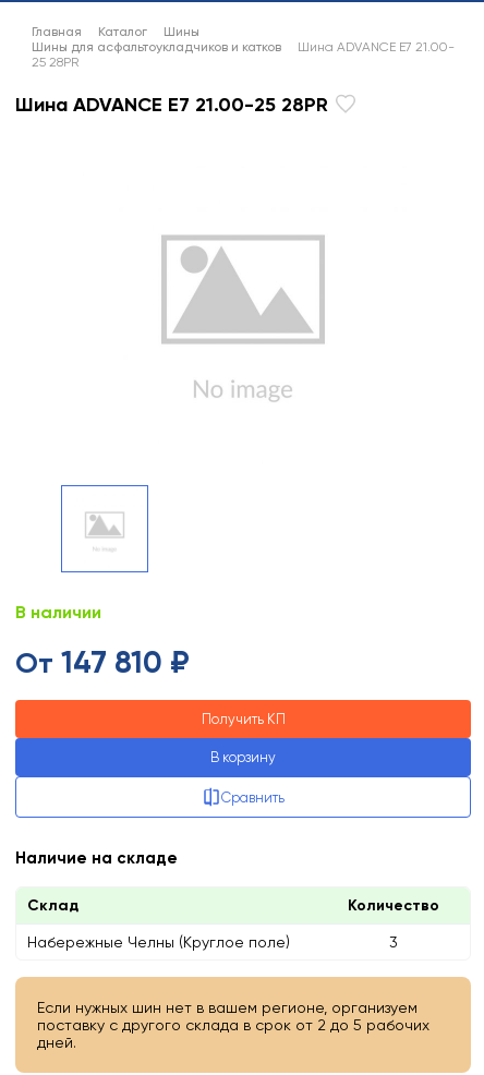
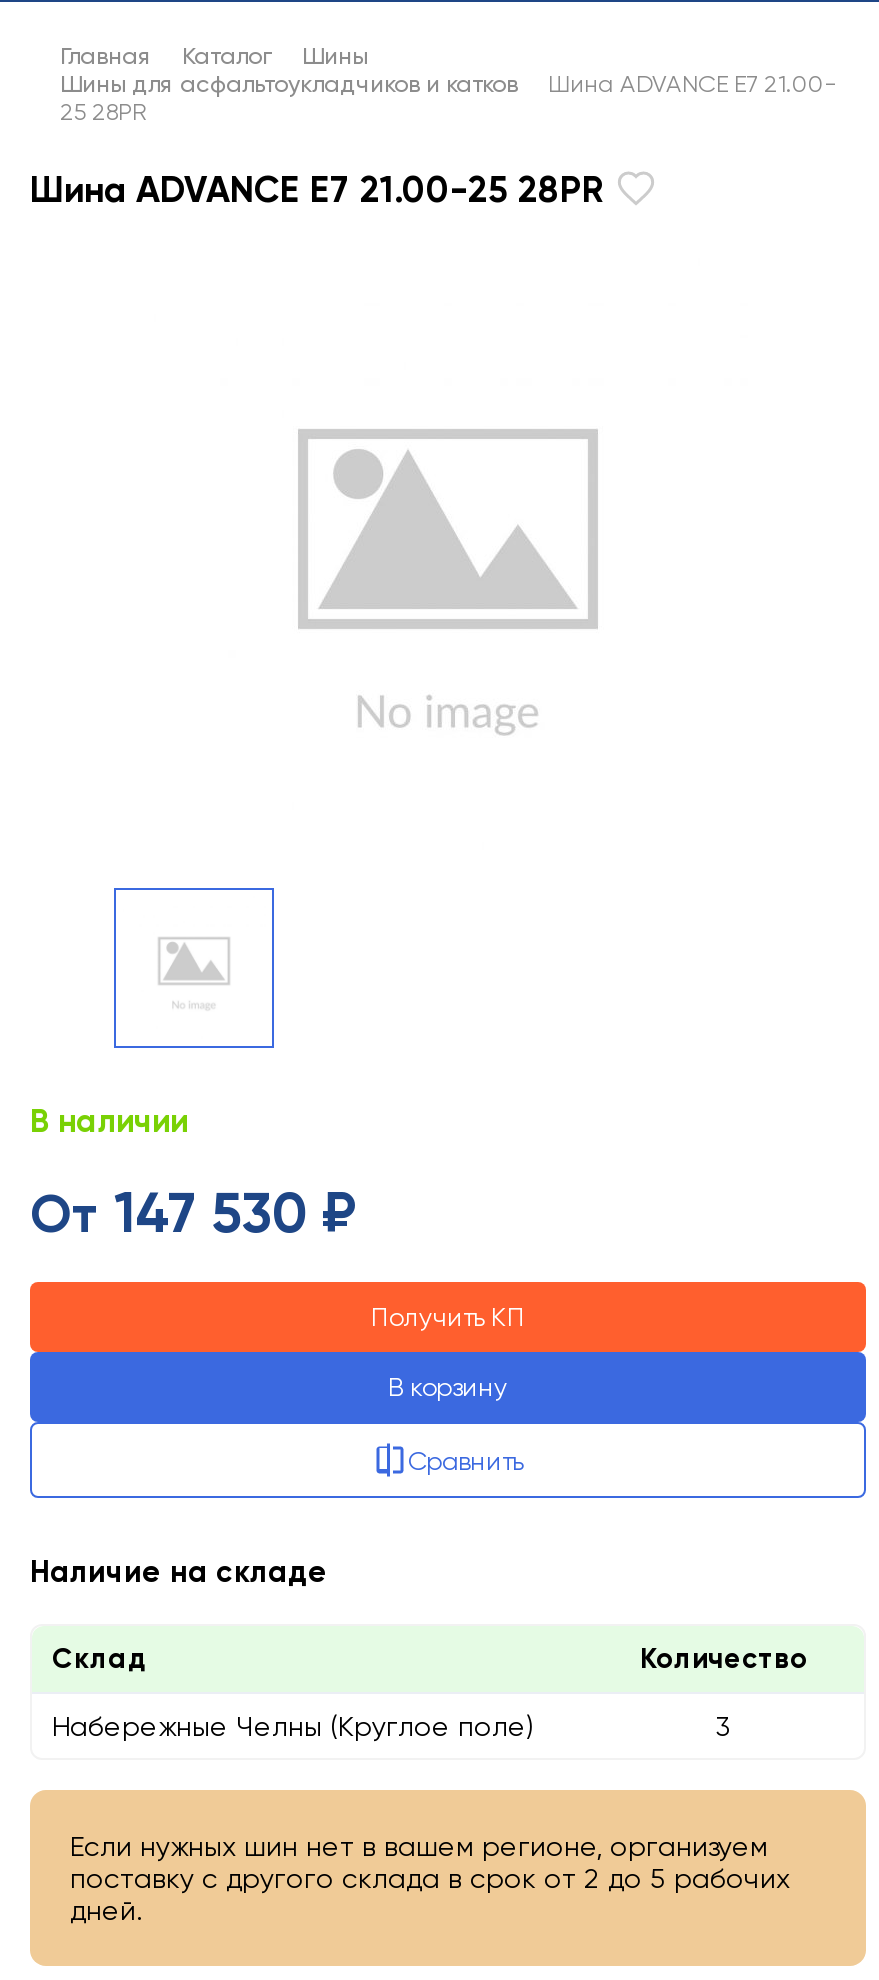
- От 147 810 ₽
+ От 147 530 ₽
